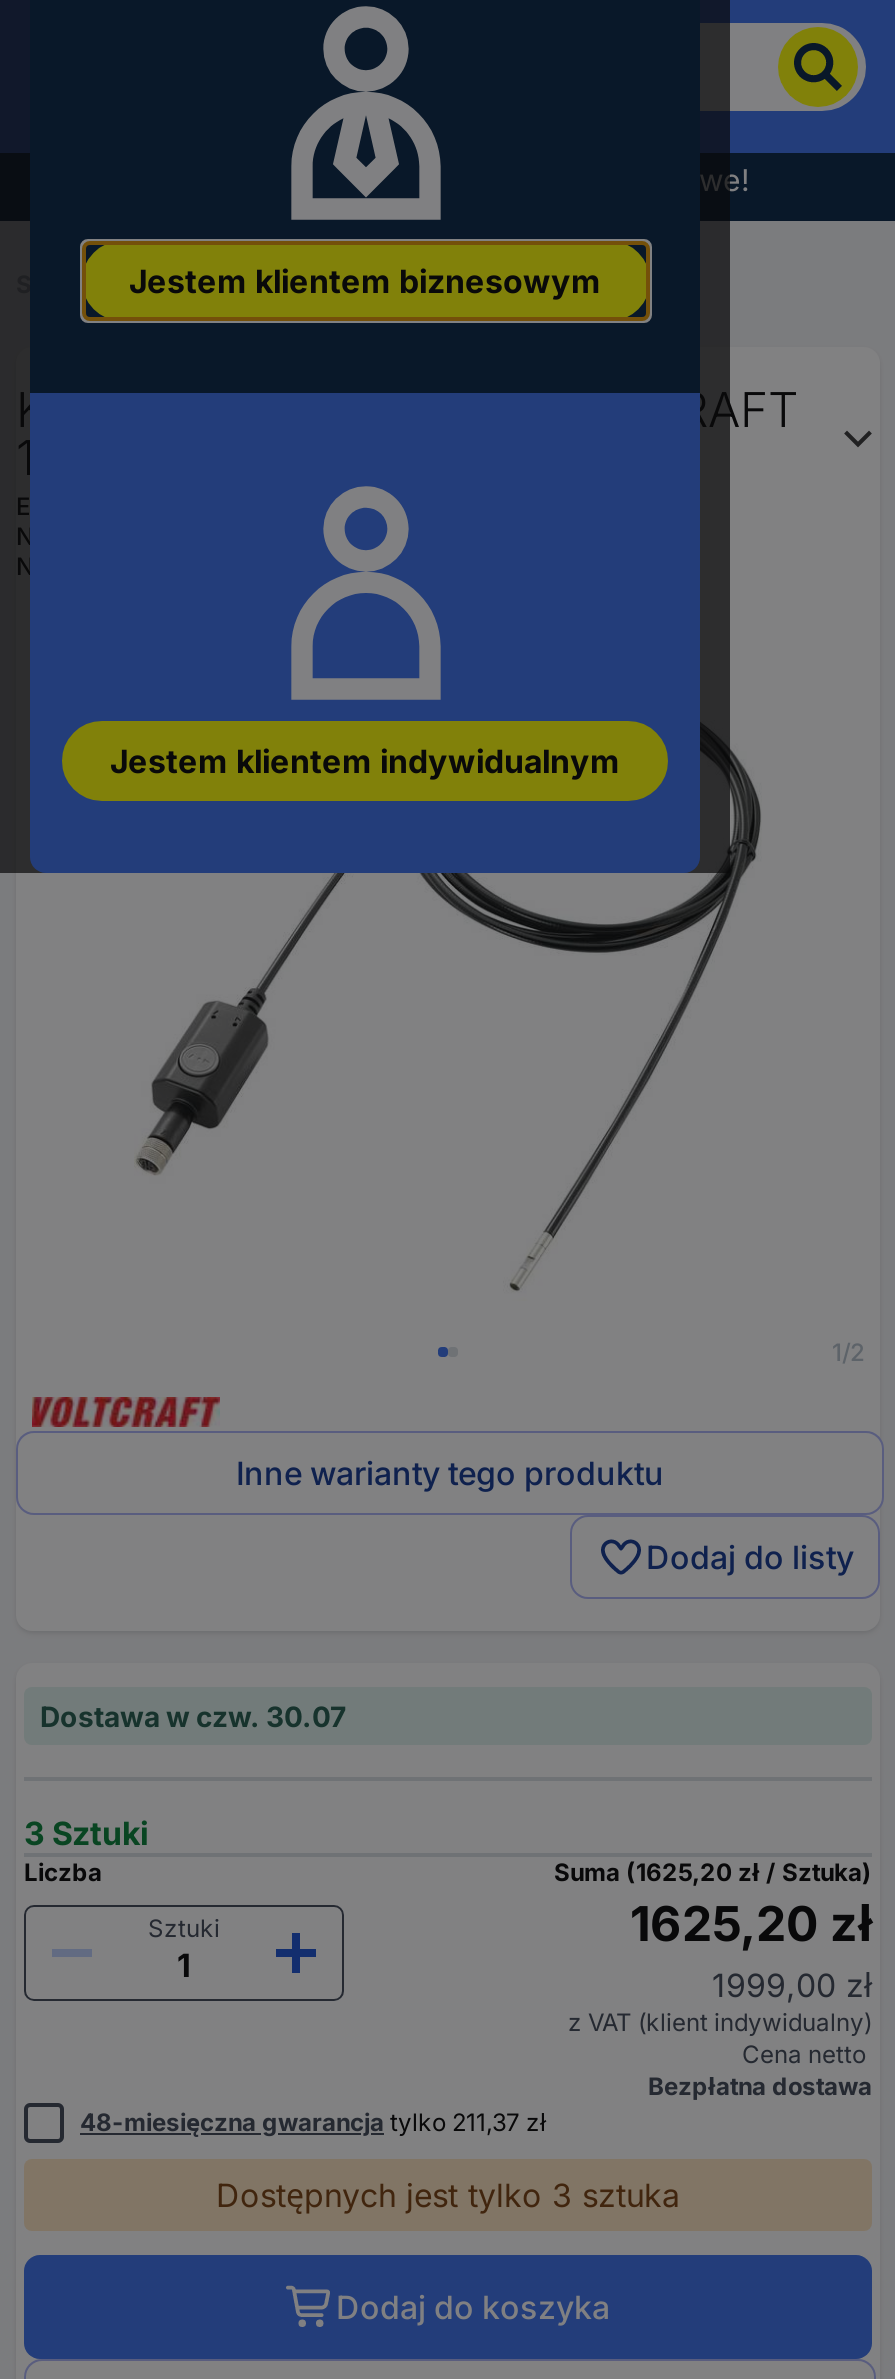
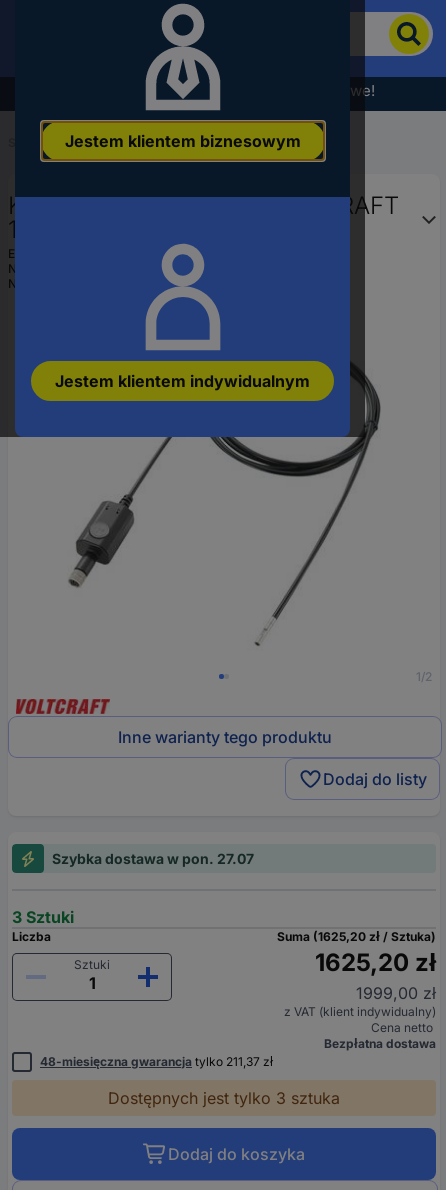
- Dostawa w czw. 30.07
+ Szybka dostawa w pon. 27.07
